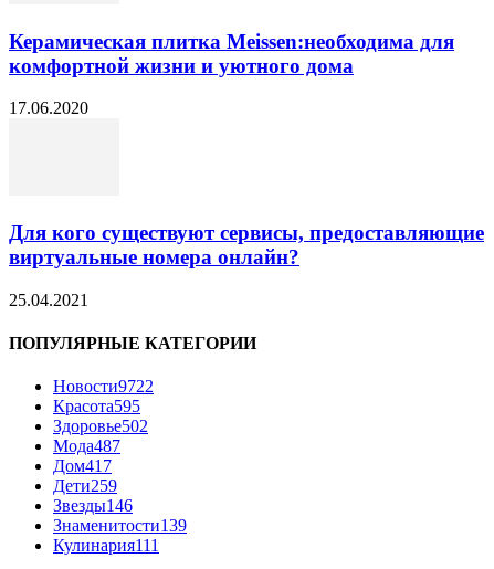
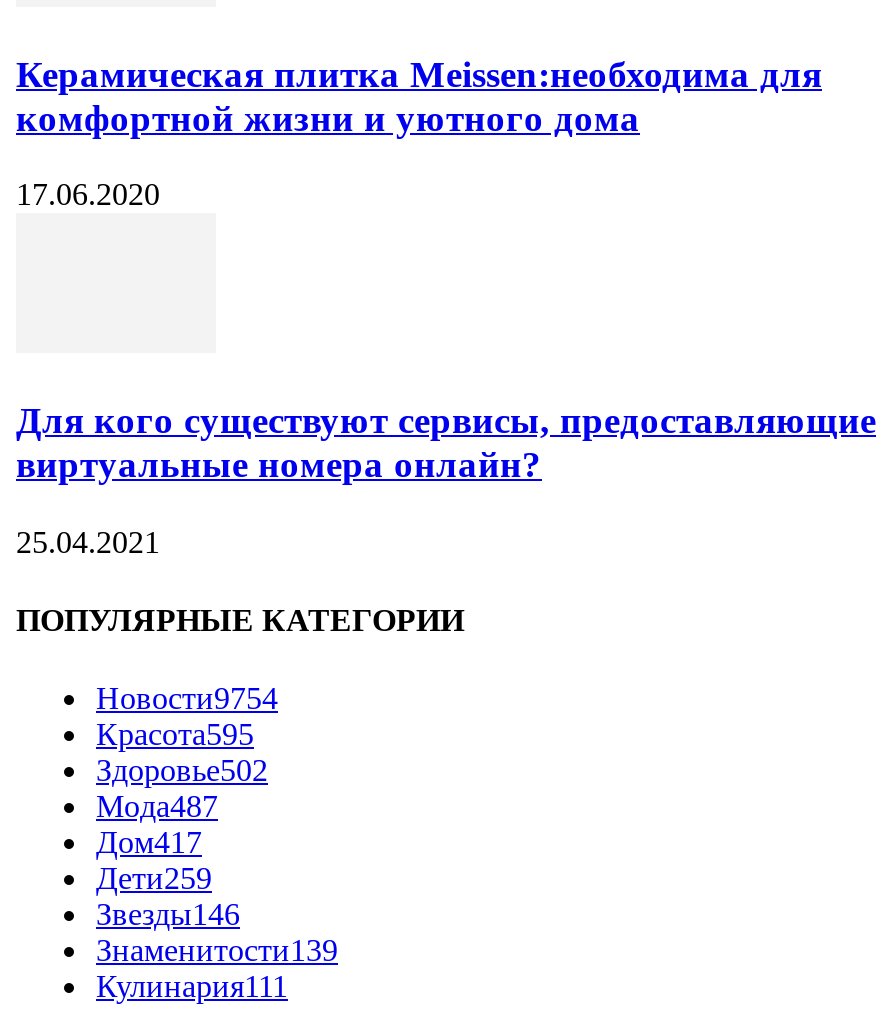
- Новости9722
+ Новости9754
